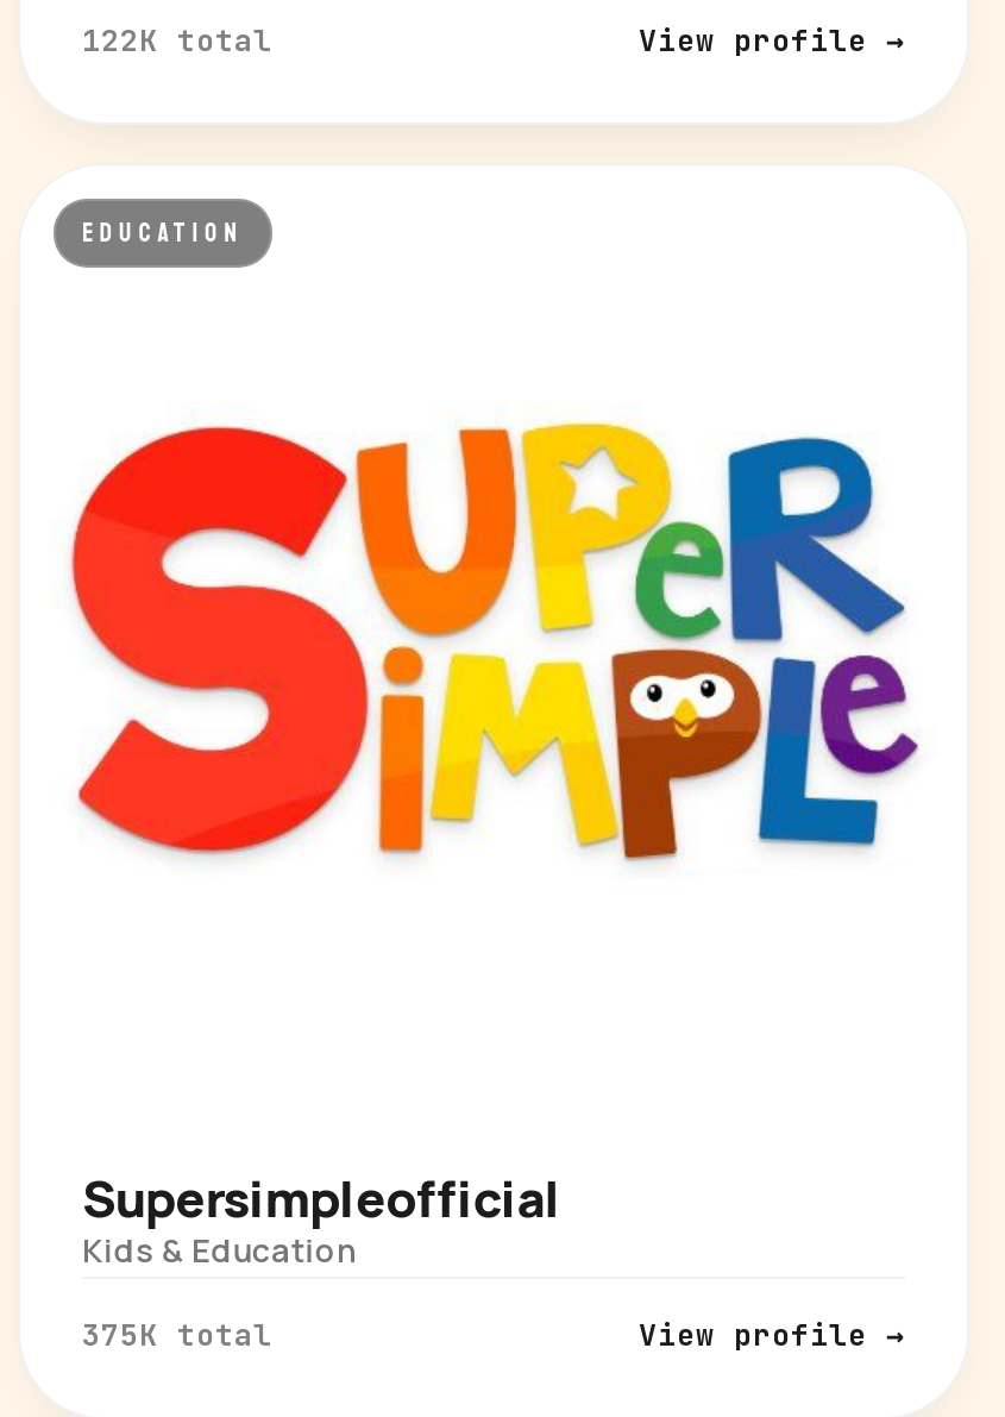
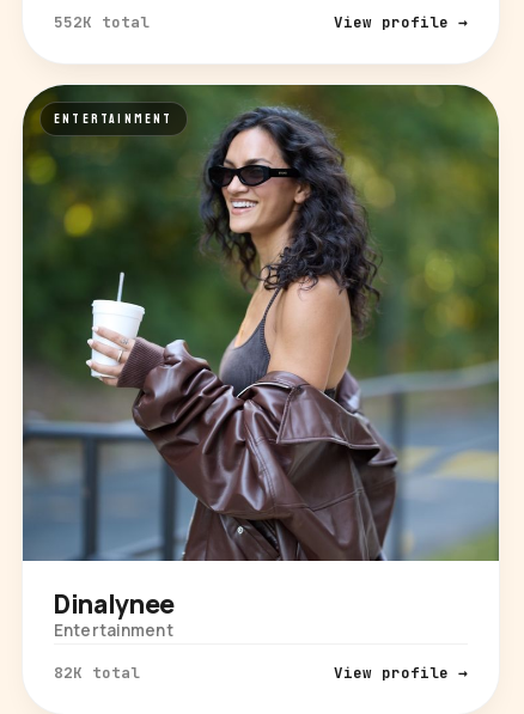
- 122K total
+ 552K total

- [image]
- EDUCATION
+ [image]
+ ENTERTAINMENT

- Supersimpleofficial
- Kids & Education
+ Dinalynee
+ Entertainment

- 375K total
+ 82K total
